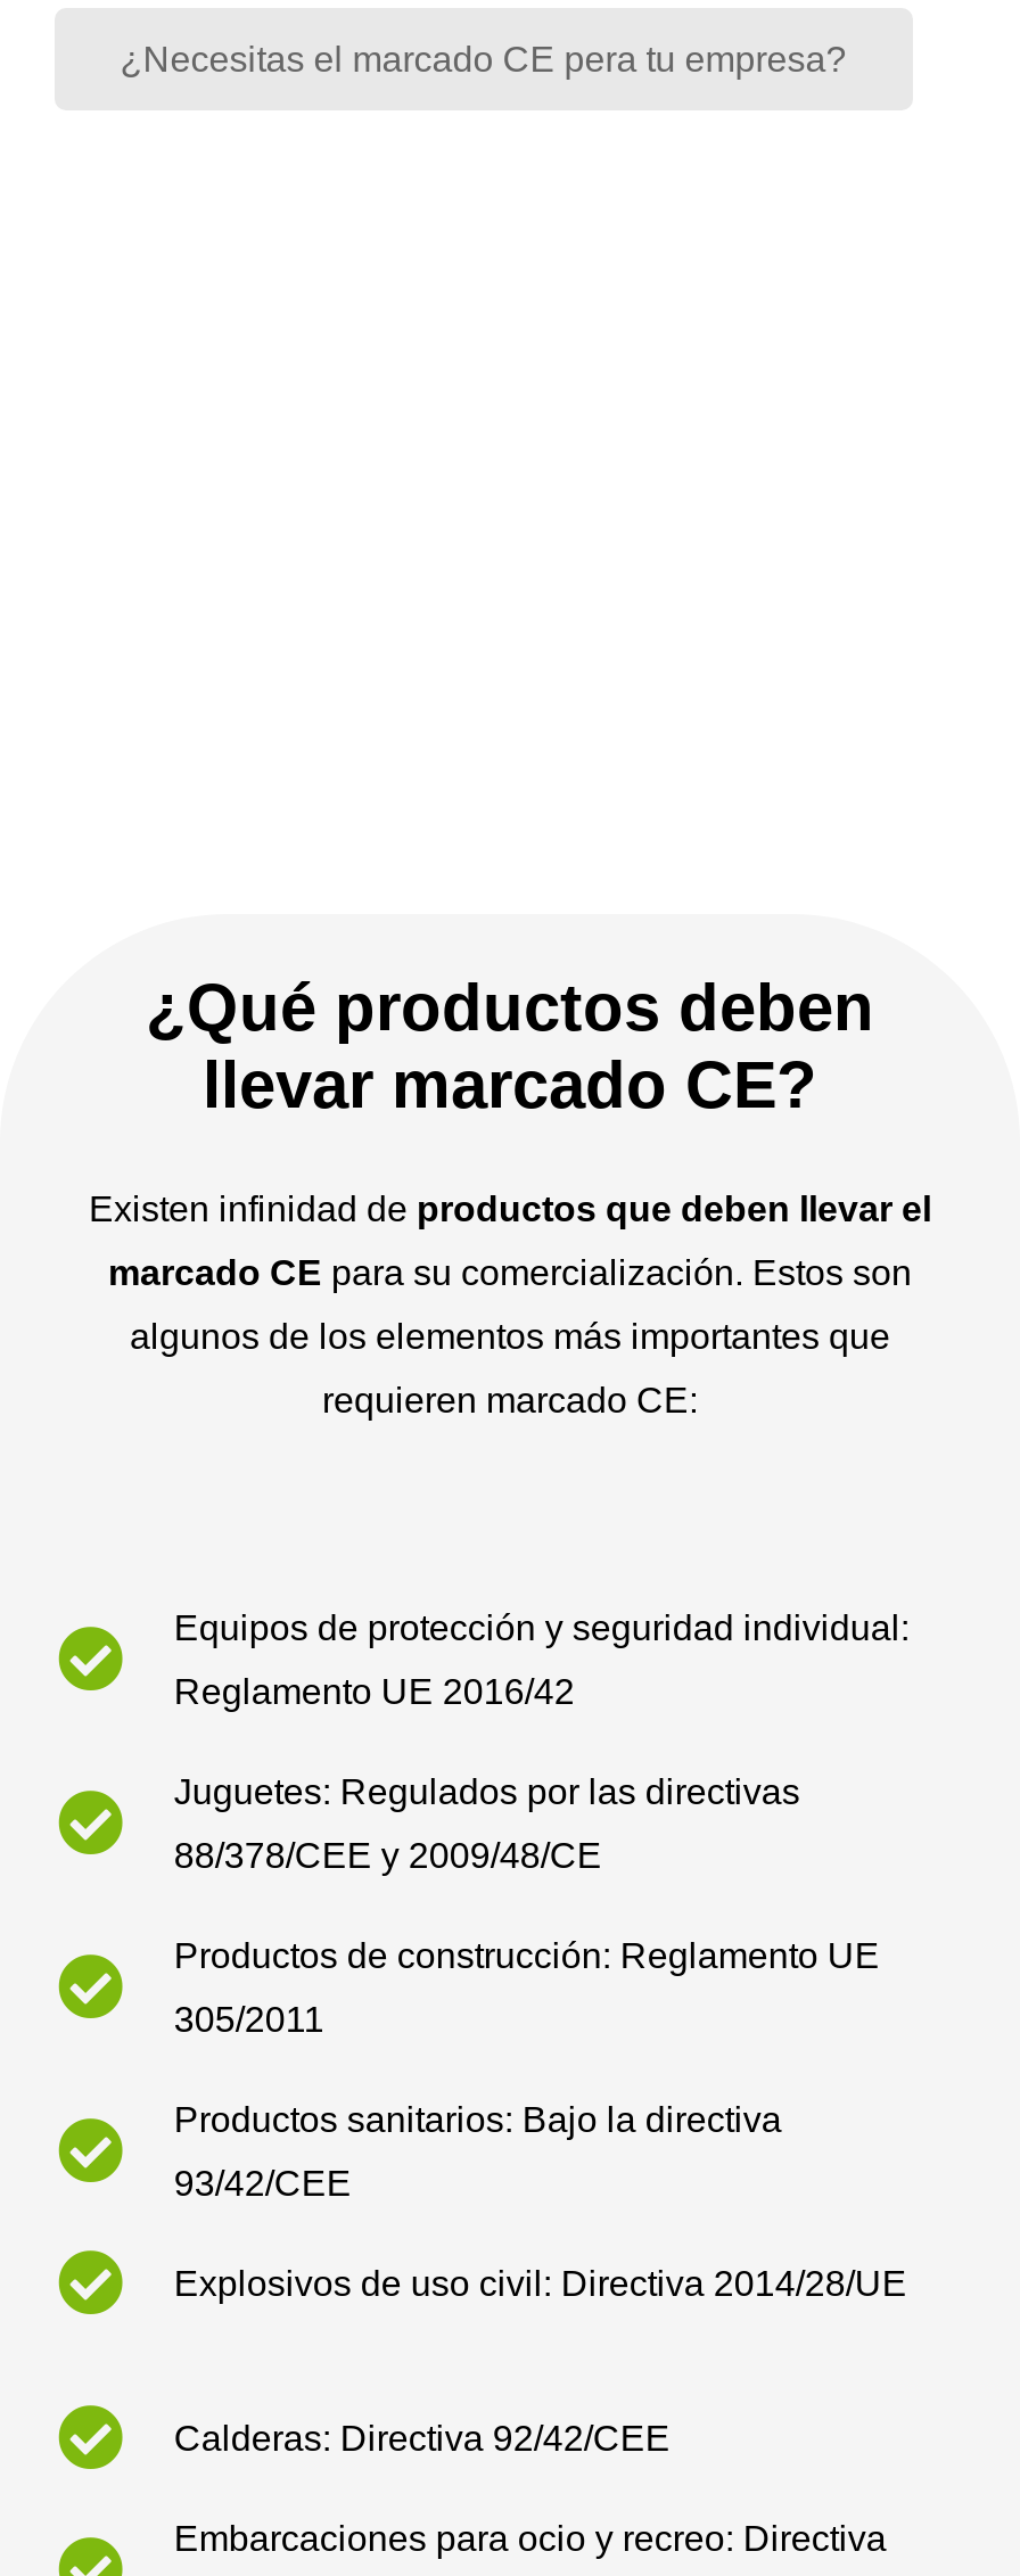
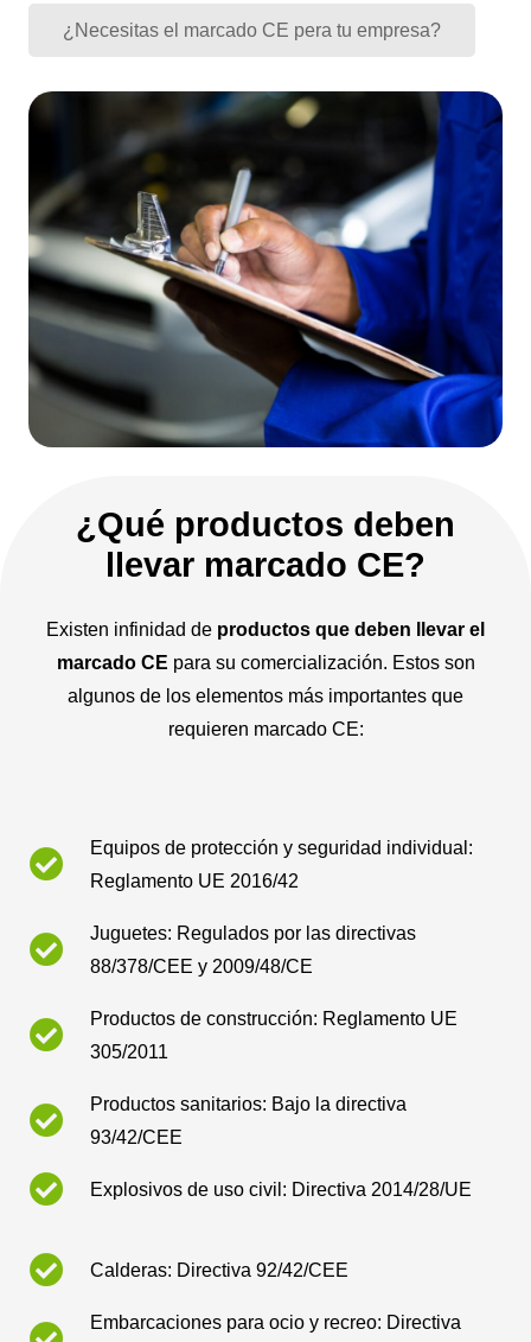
+ [image]
